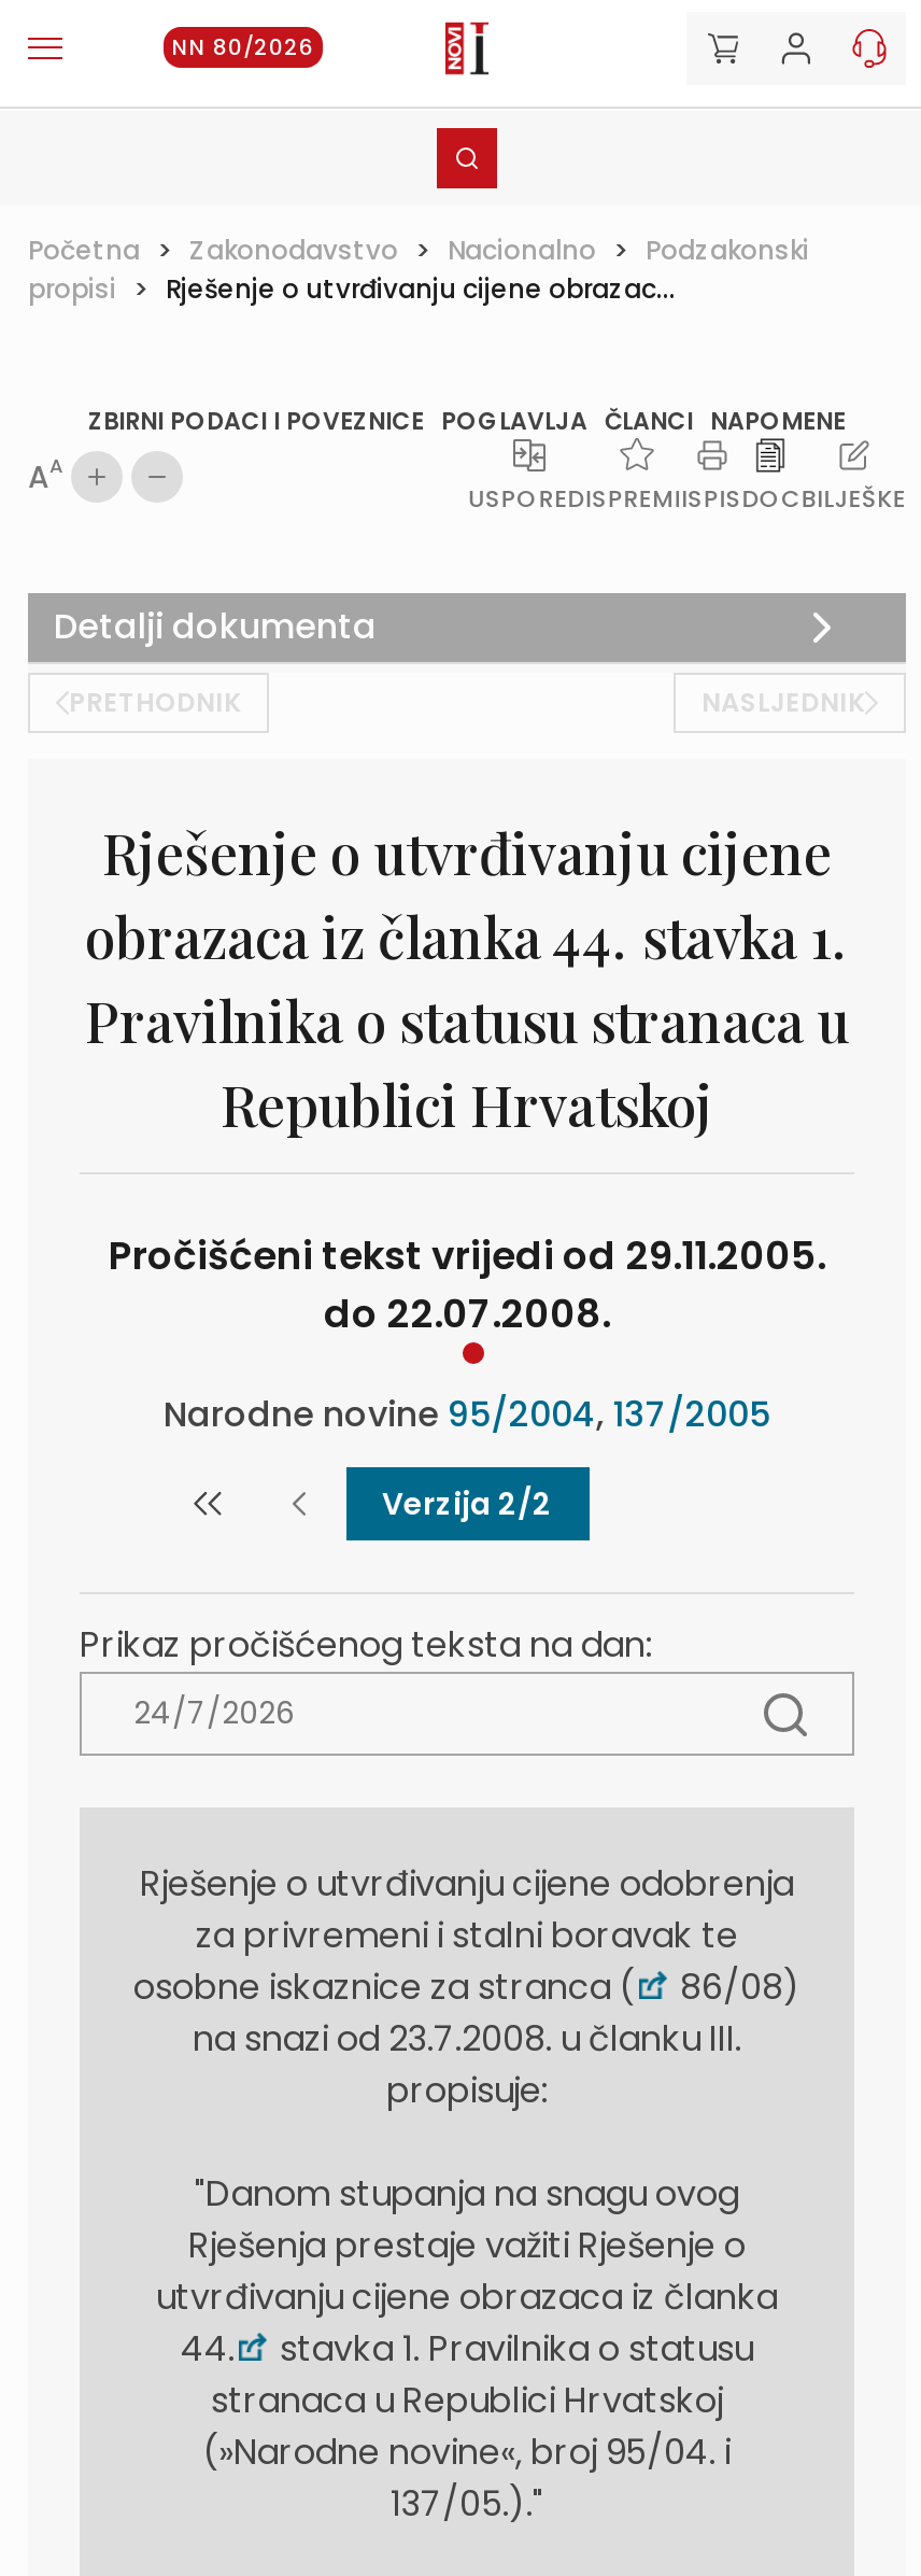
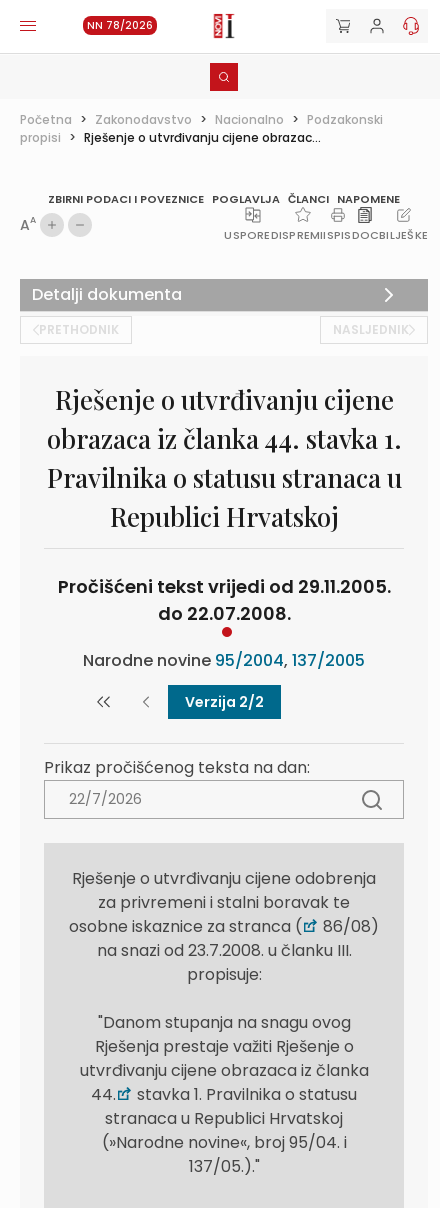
- NN 80/2026
+ NN 78/2026
